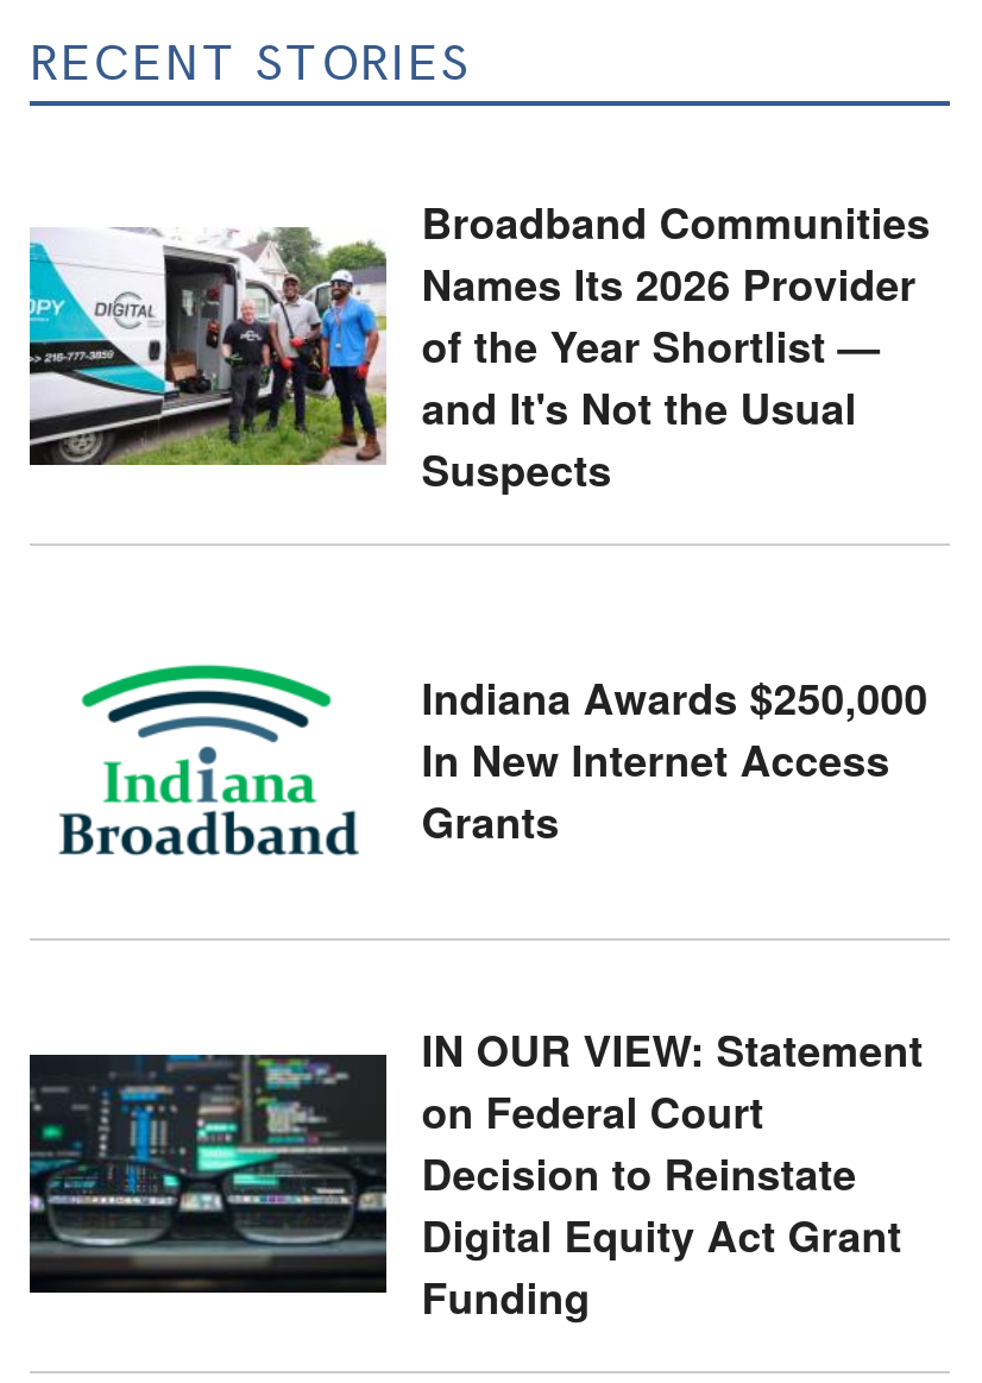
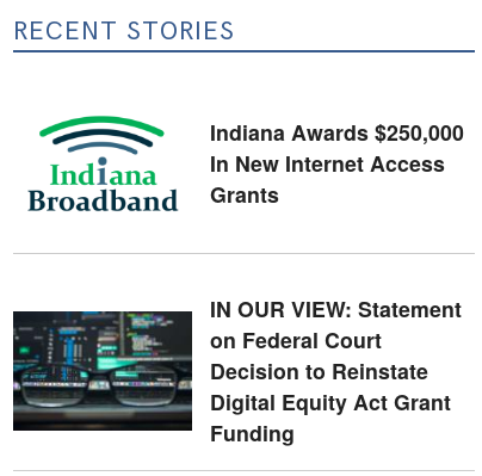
- [image]
- Broadband Communities
- Names Its 2026 Provider
- of the Year Shortlist —
- and It's Not the Usual
- Suspects
